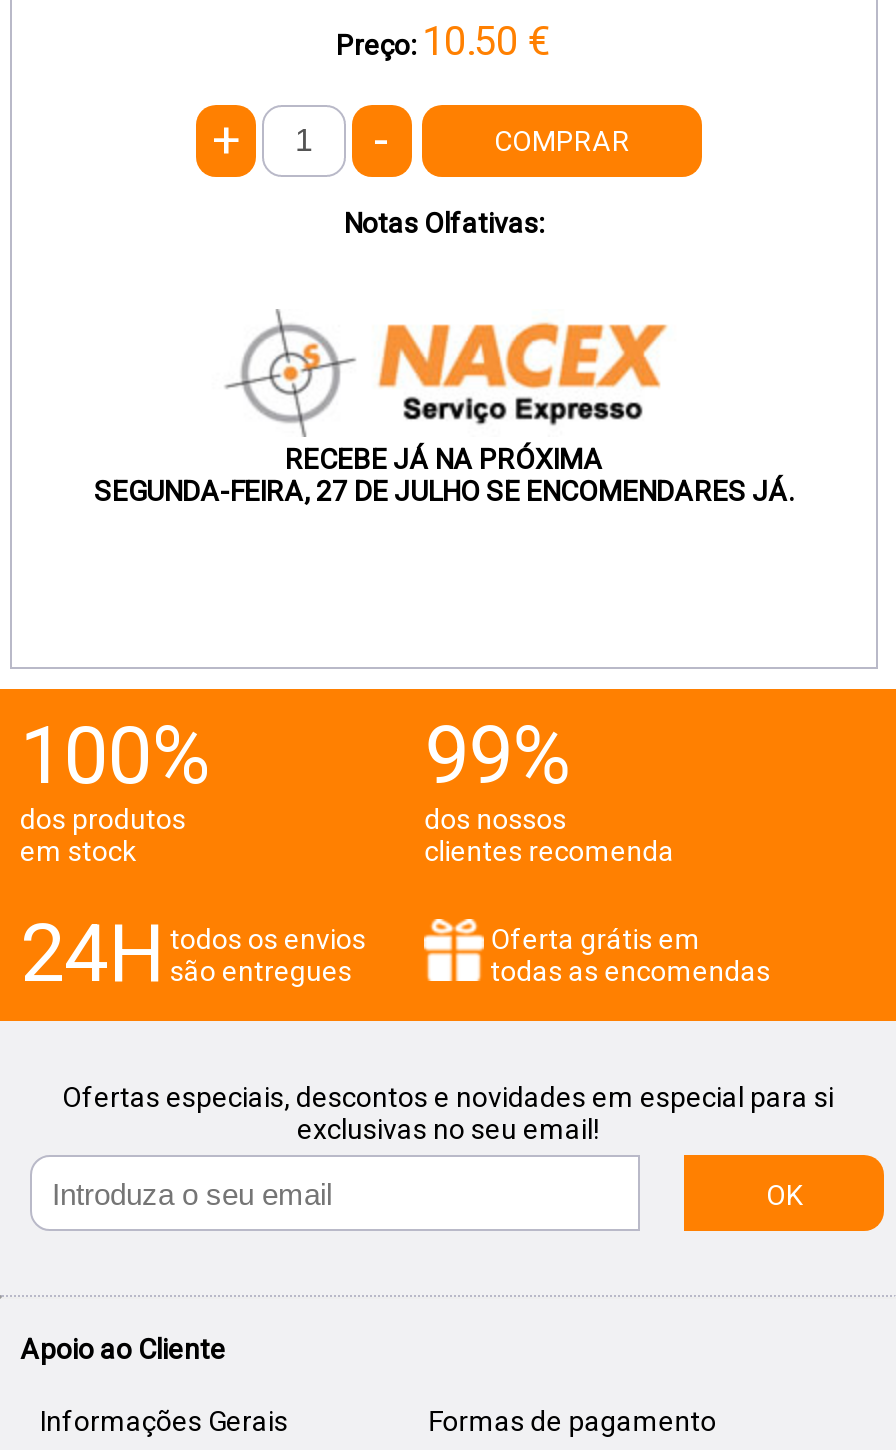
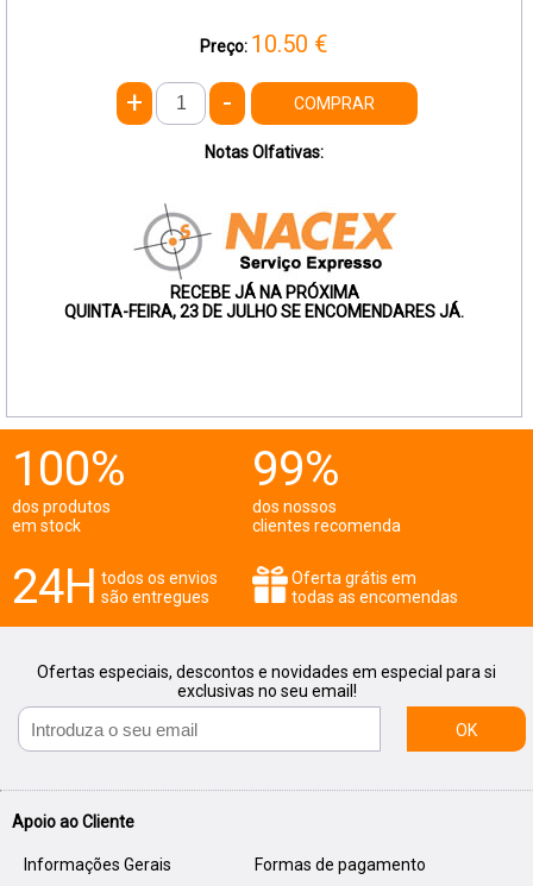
- SEGUNDA-FEIRA, 27 DE JULHO SE ENCOMENDARES JÁ.
+ QUINTA-FEIRA, 23 DE JULHO SE ENCOMENDARES JÁ.
